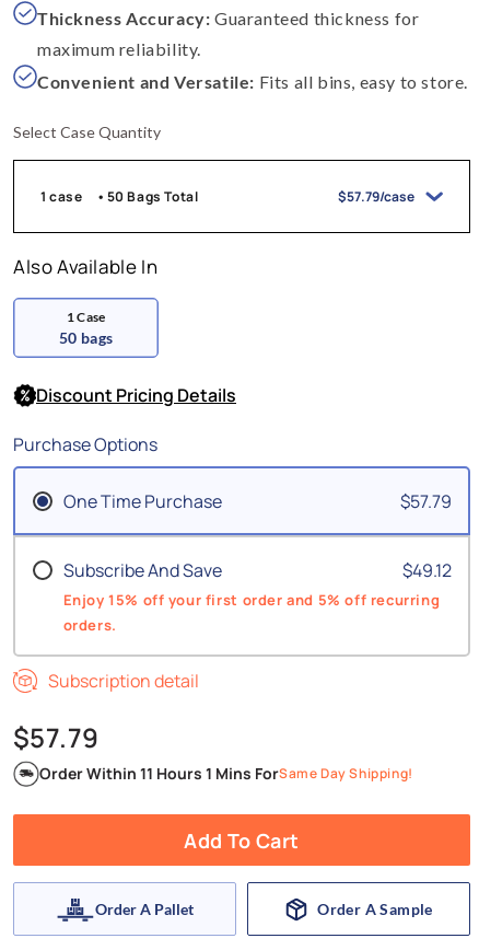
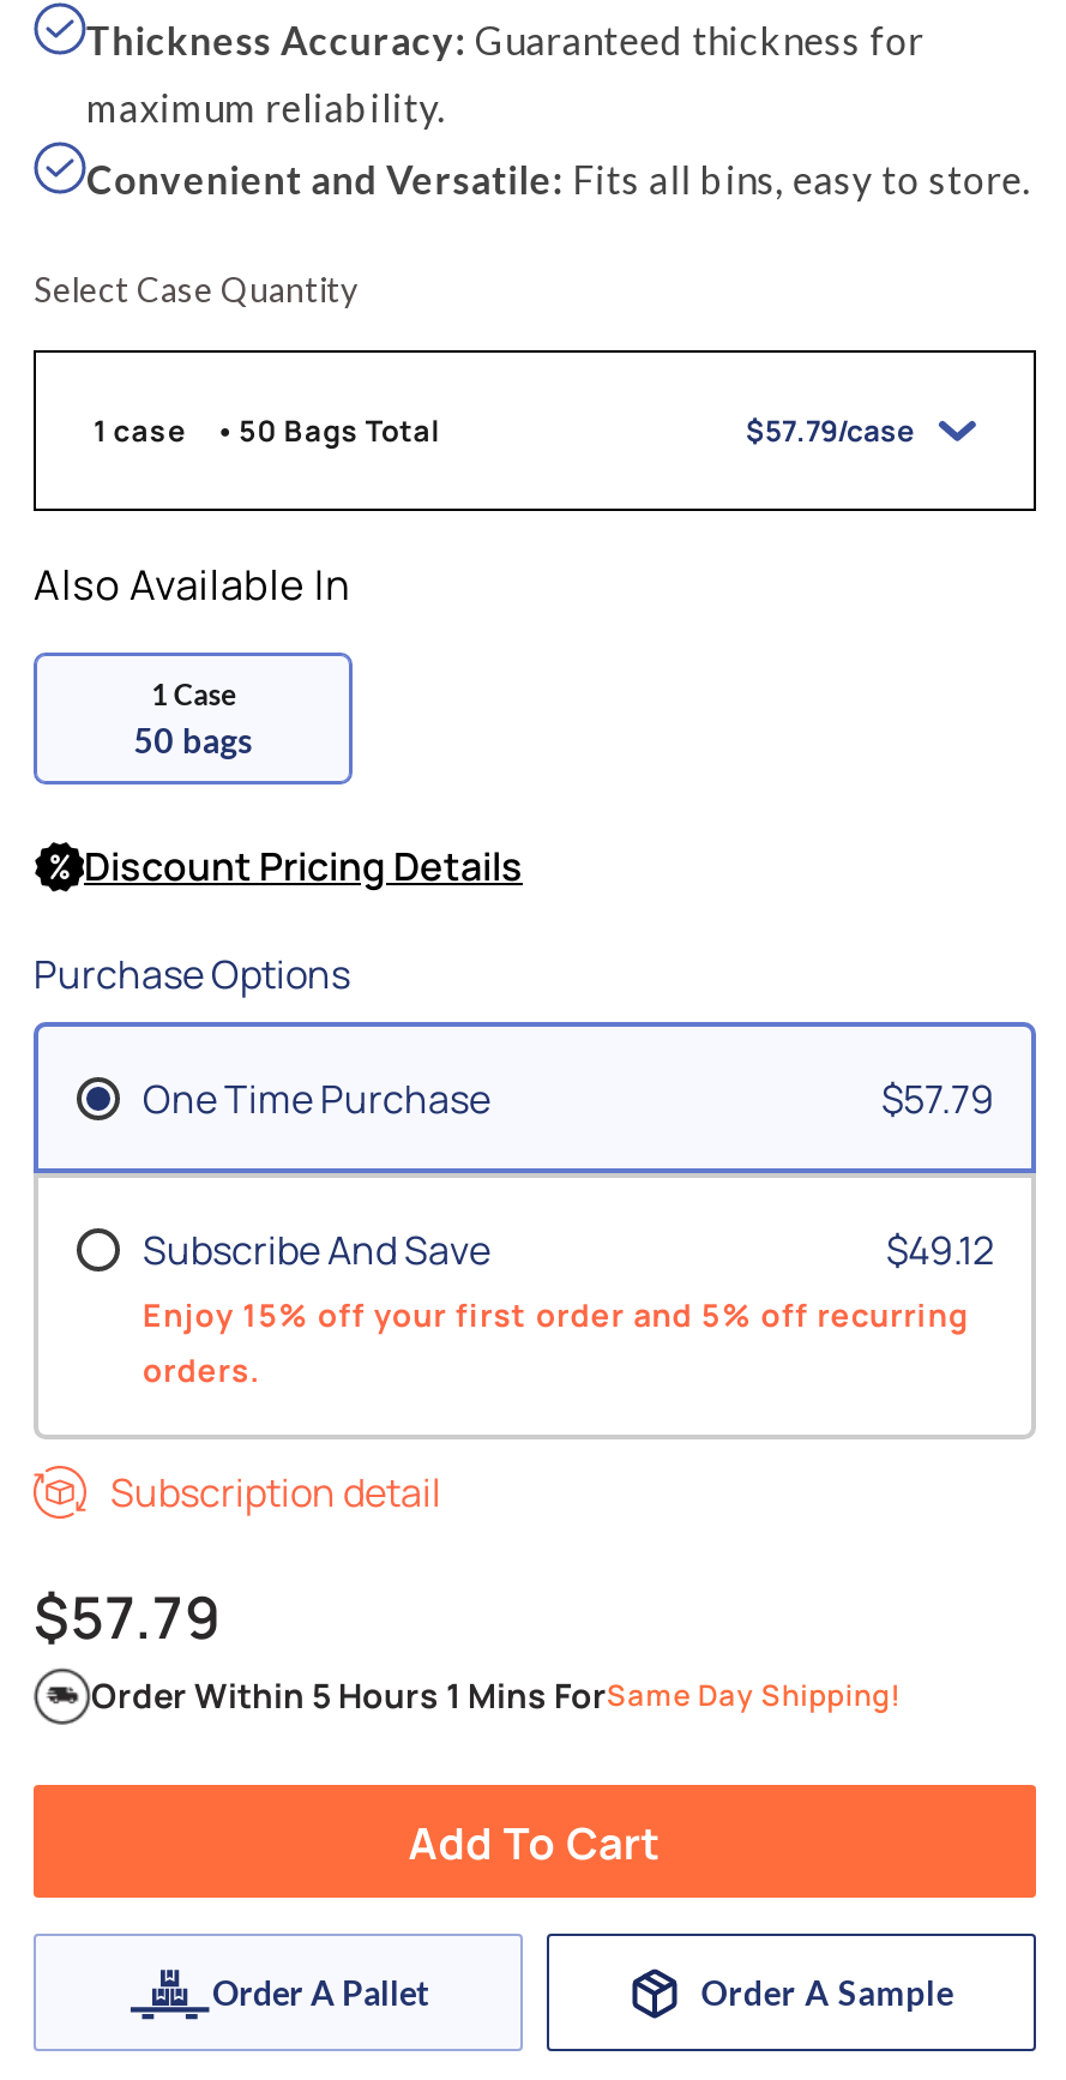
- Order Within 11 Hours 1 Mins ForSame Day Shipping!
+ Order Within 5 Hours 1 Mins ForSame Day Shipping!
